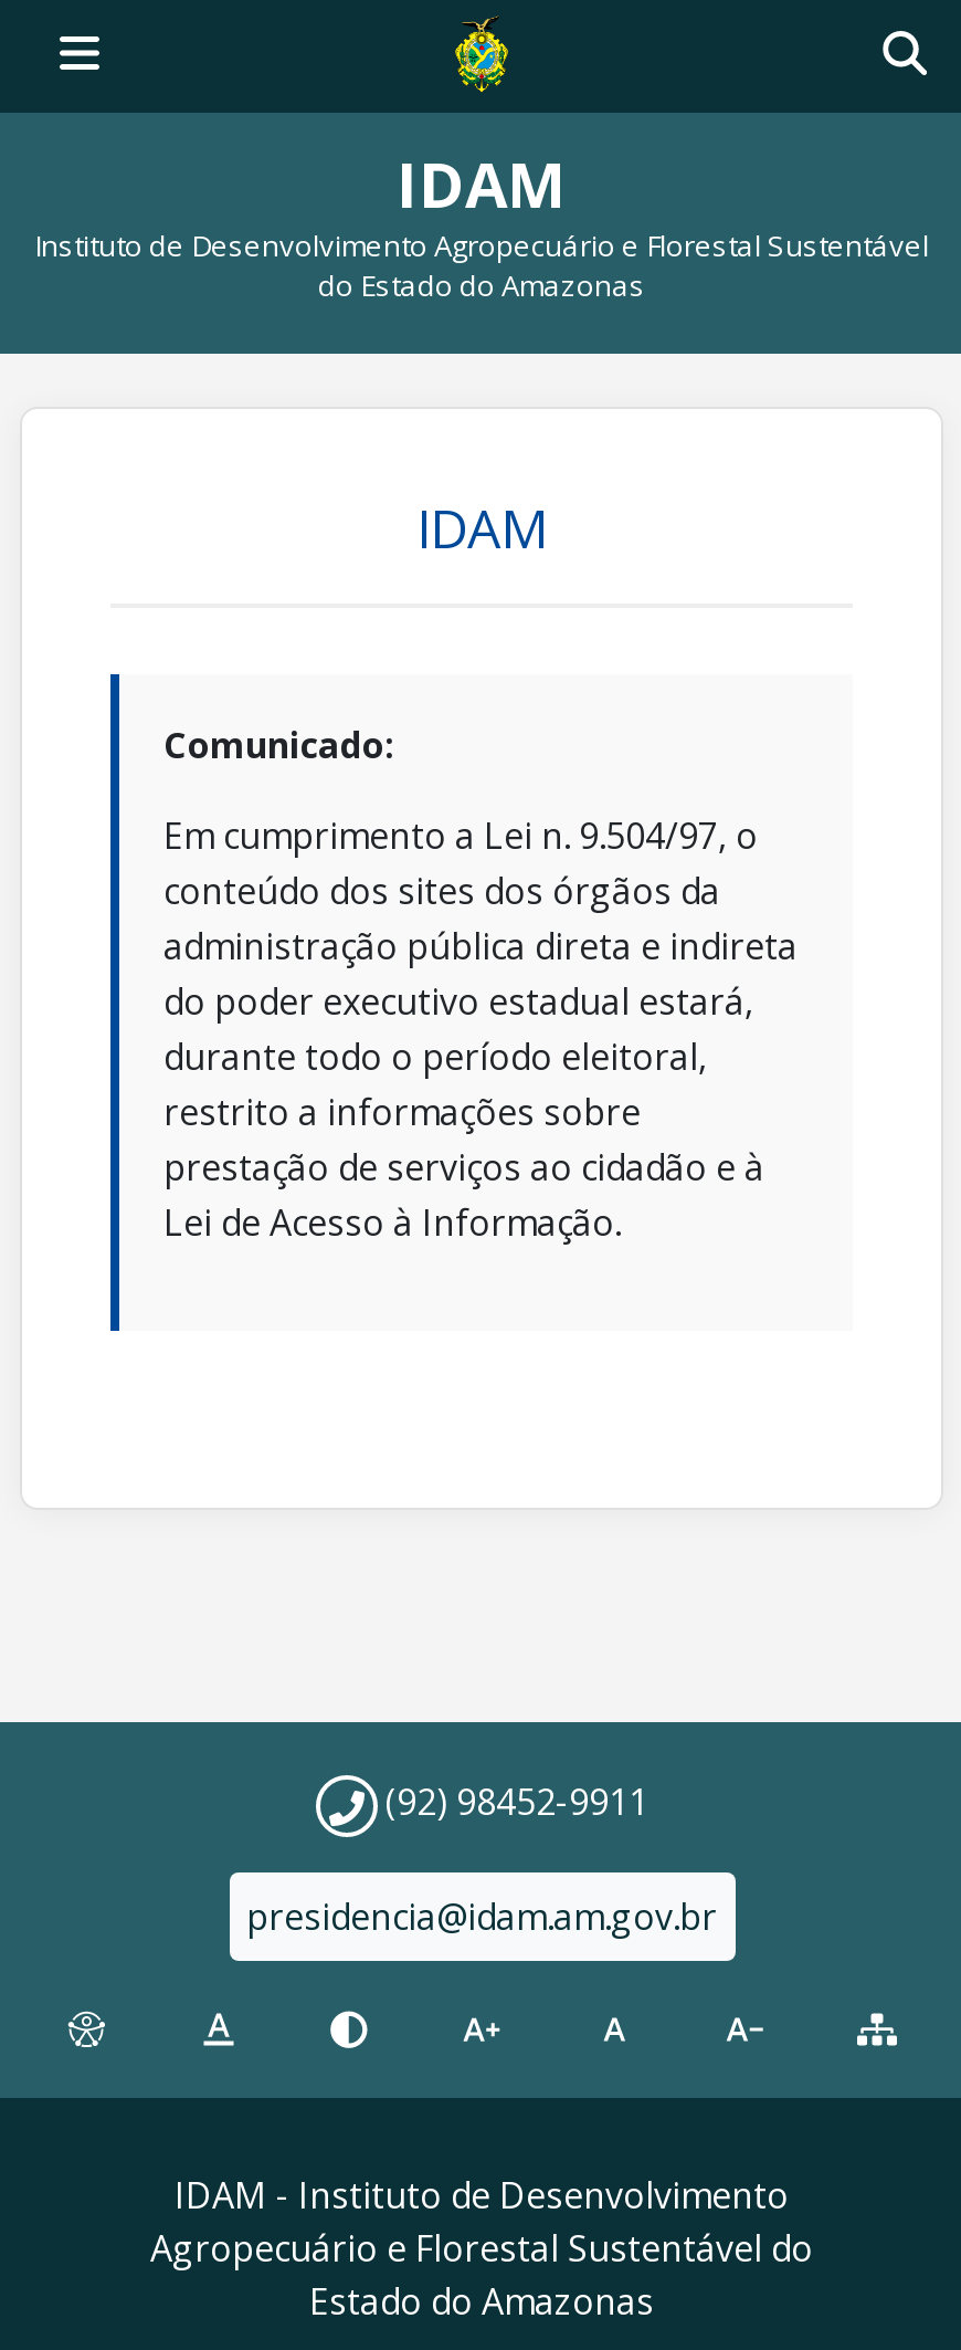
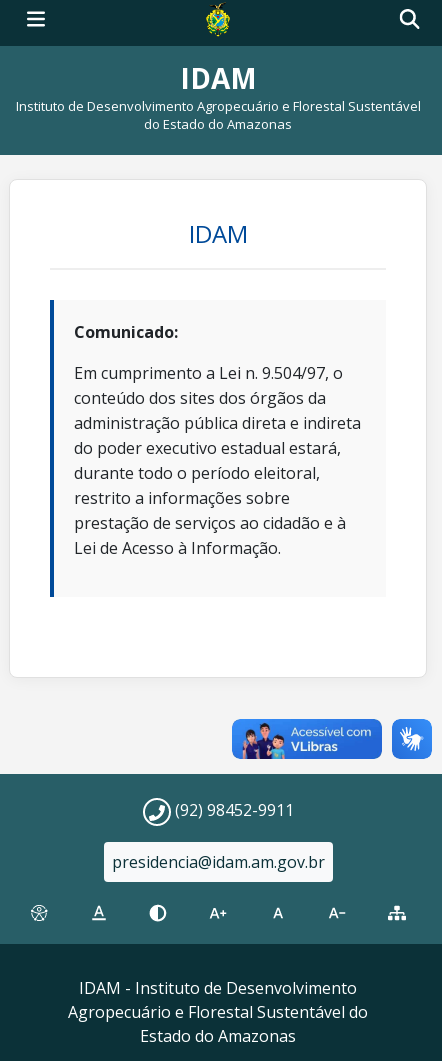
+ [image]

+ [image]
